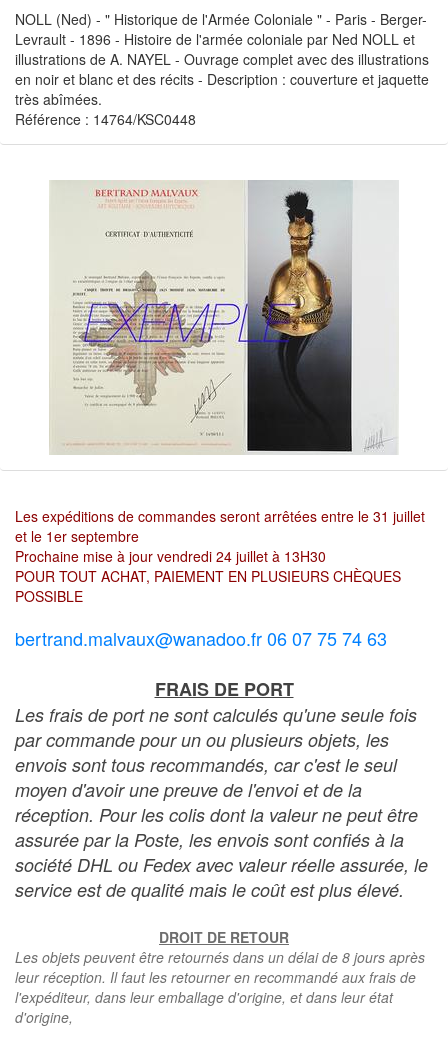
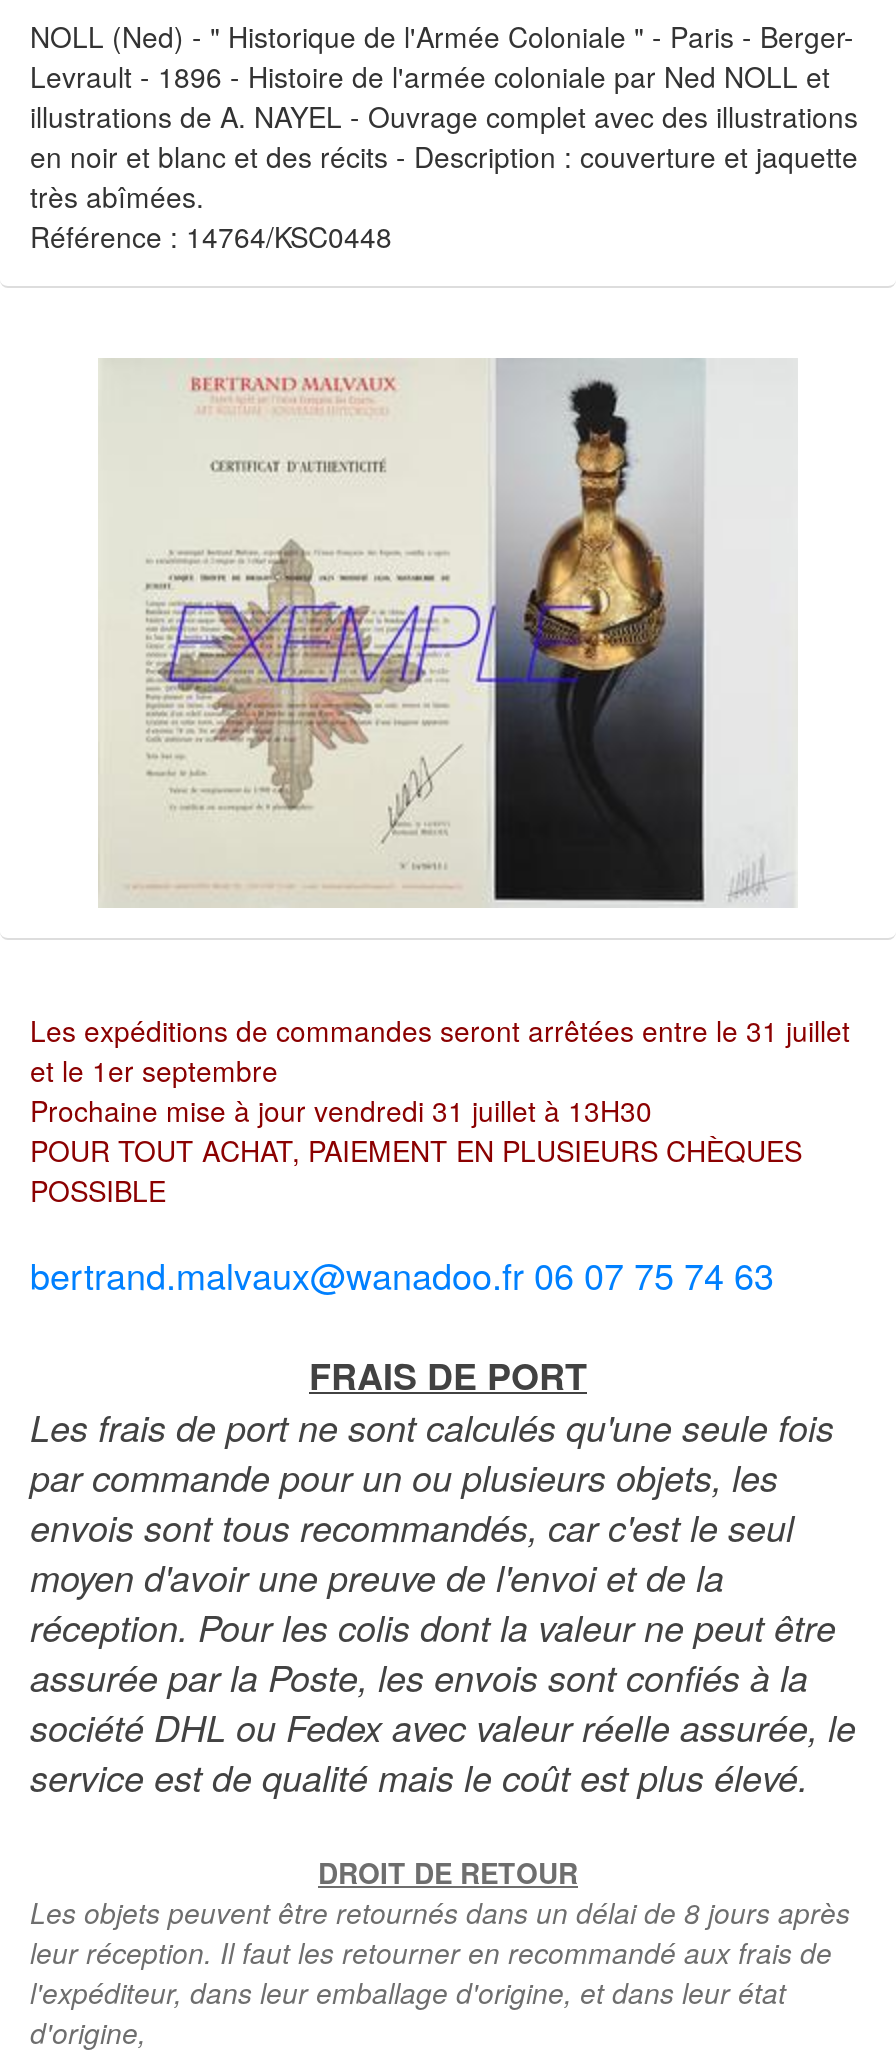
- Prochaine mise à jour vendredi 24 juillet à 13H30
+ Prochaine mise à jour vendredi 31 juillet à 13H30
